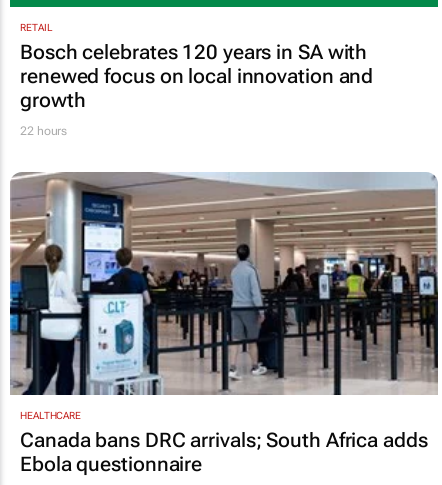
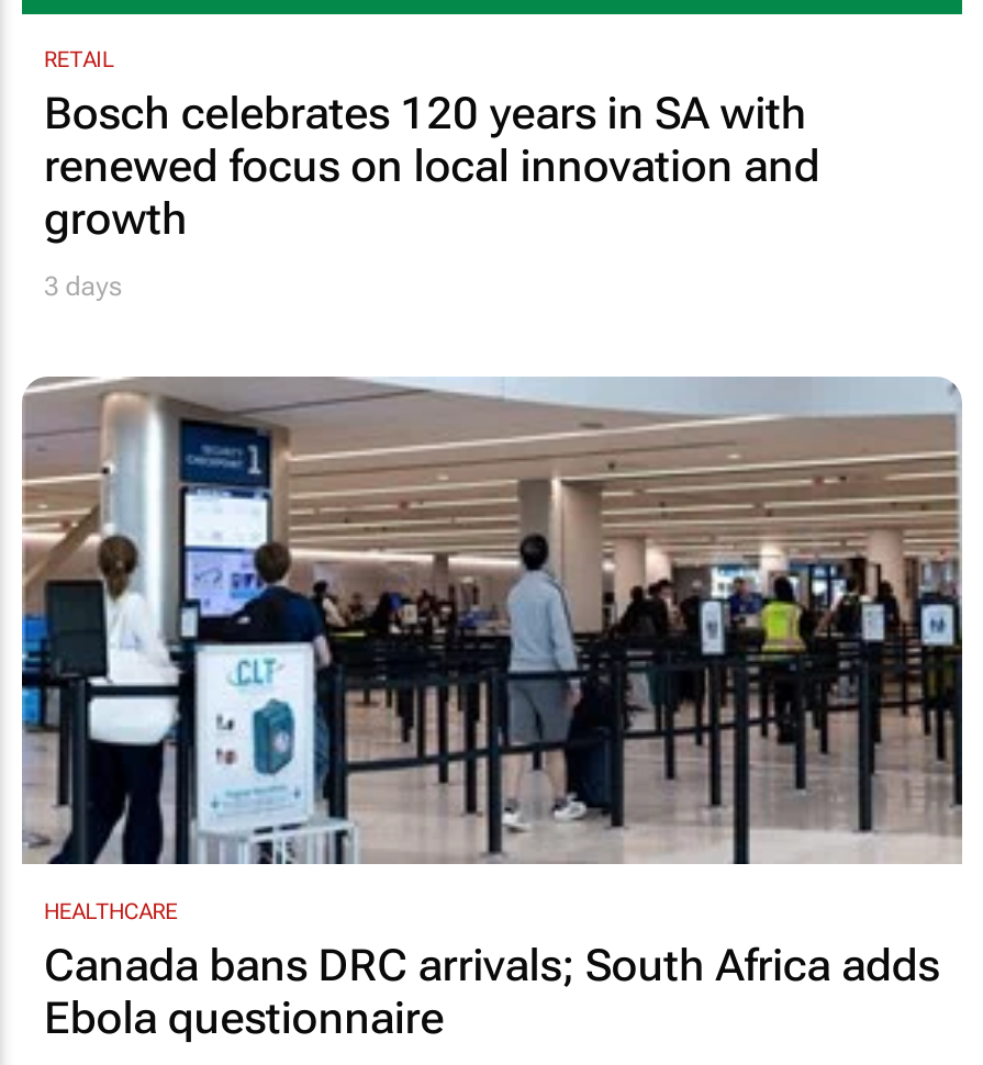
- 22 hours
+ 3 days
